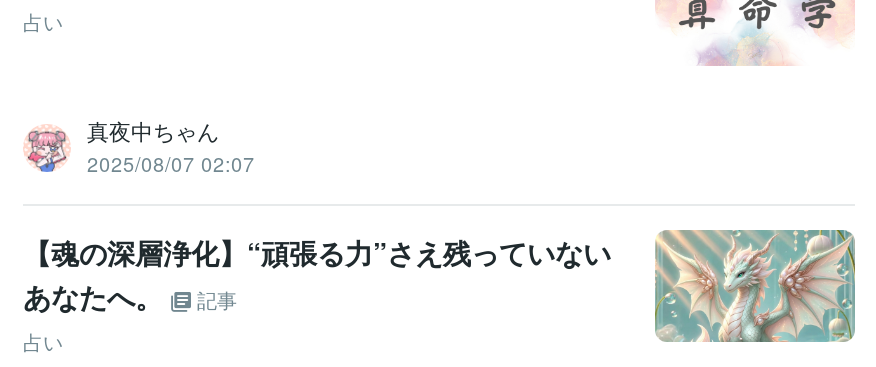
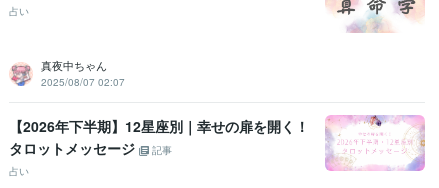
- [image]
- 【魂の深層浄化】“頑張る力”さえ残っていない
- あなたへ。
+ [image]
+ 【2026年下半期】12星座別｜幸せの扉を開く！
+ タロットメッセージ
